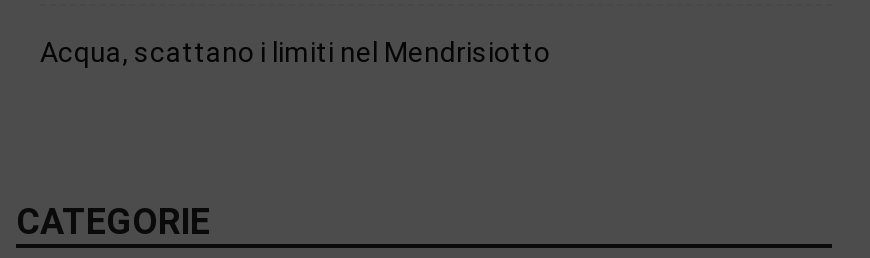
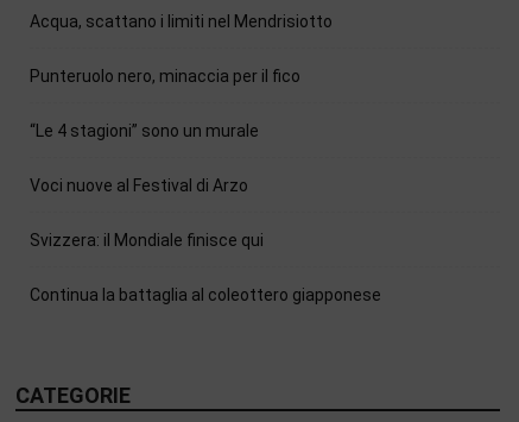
+ Punteruolo nero, minaccia per il fico
+ “Le 4 stagioni” sono un murale
+ Voci nuove al Festival di Arzo
+ Svizzera: il Mondiale finisce qui
+ Continua la battaglia al coleottero giapponese
